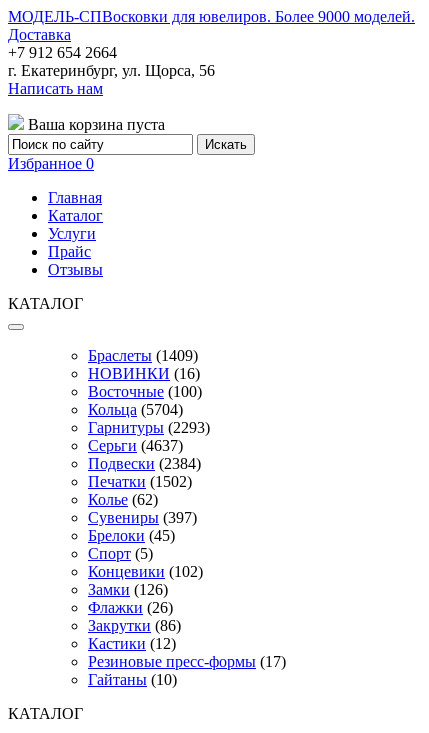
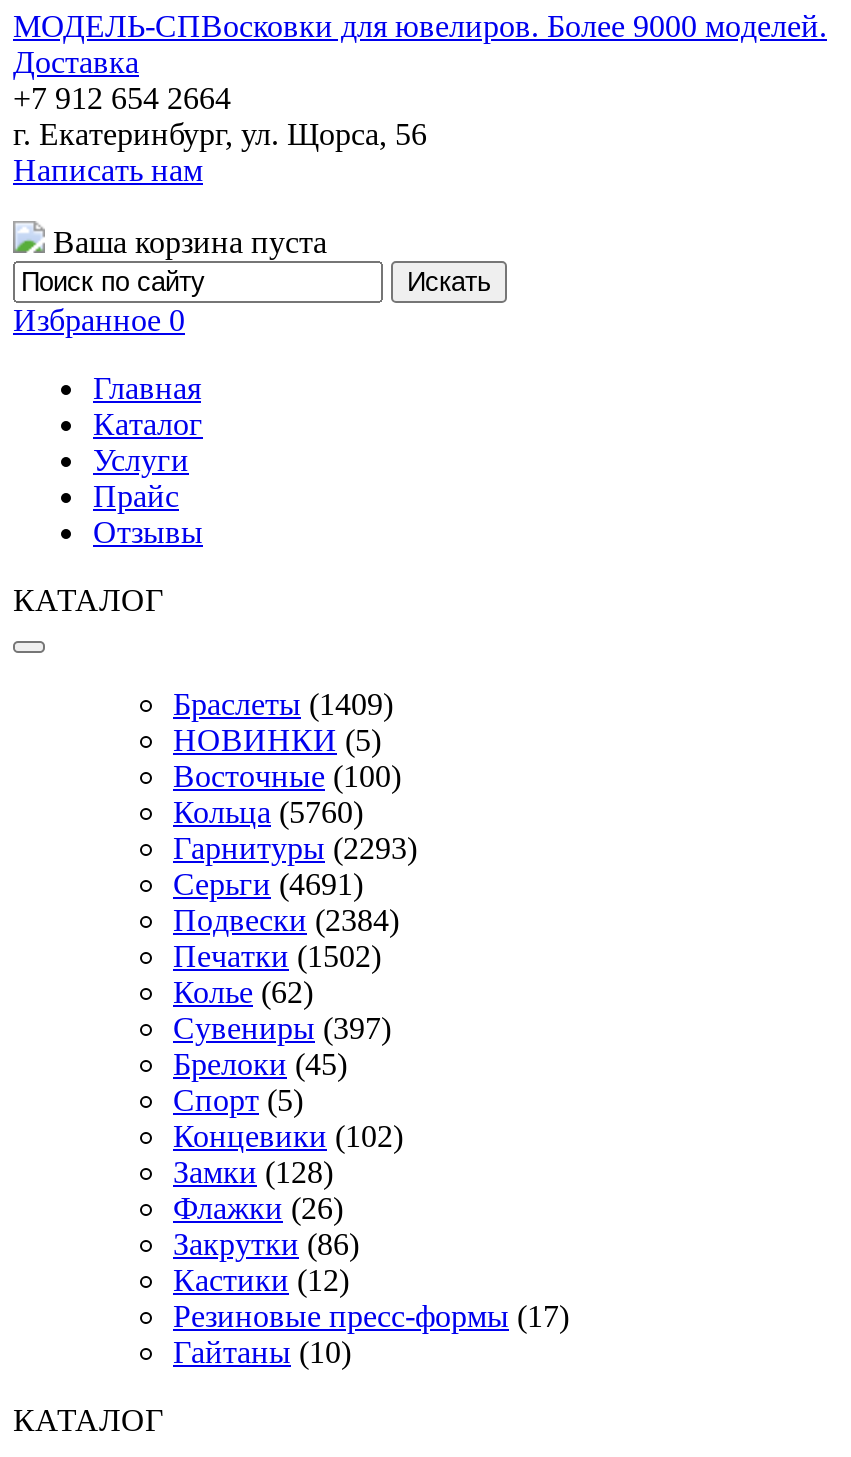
- НОВИНКИ (16)
+ НОВИНКИ (5)

- Кольца (5704)
+ Кольца (5760)

- Серьги (4637)
+ Серьги (4691)

- Замки (126)
+ Замки (128)
